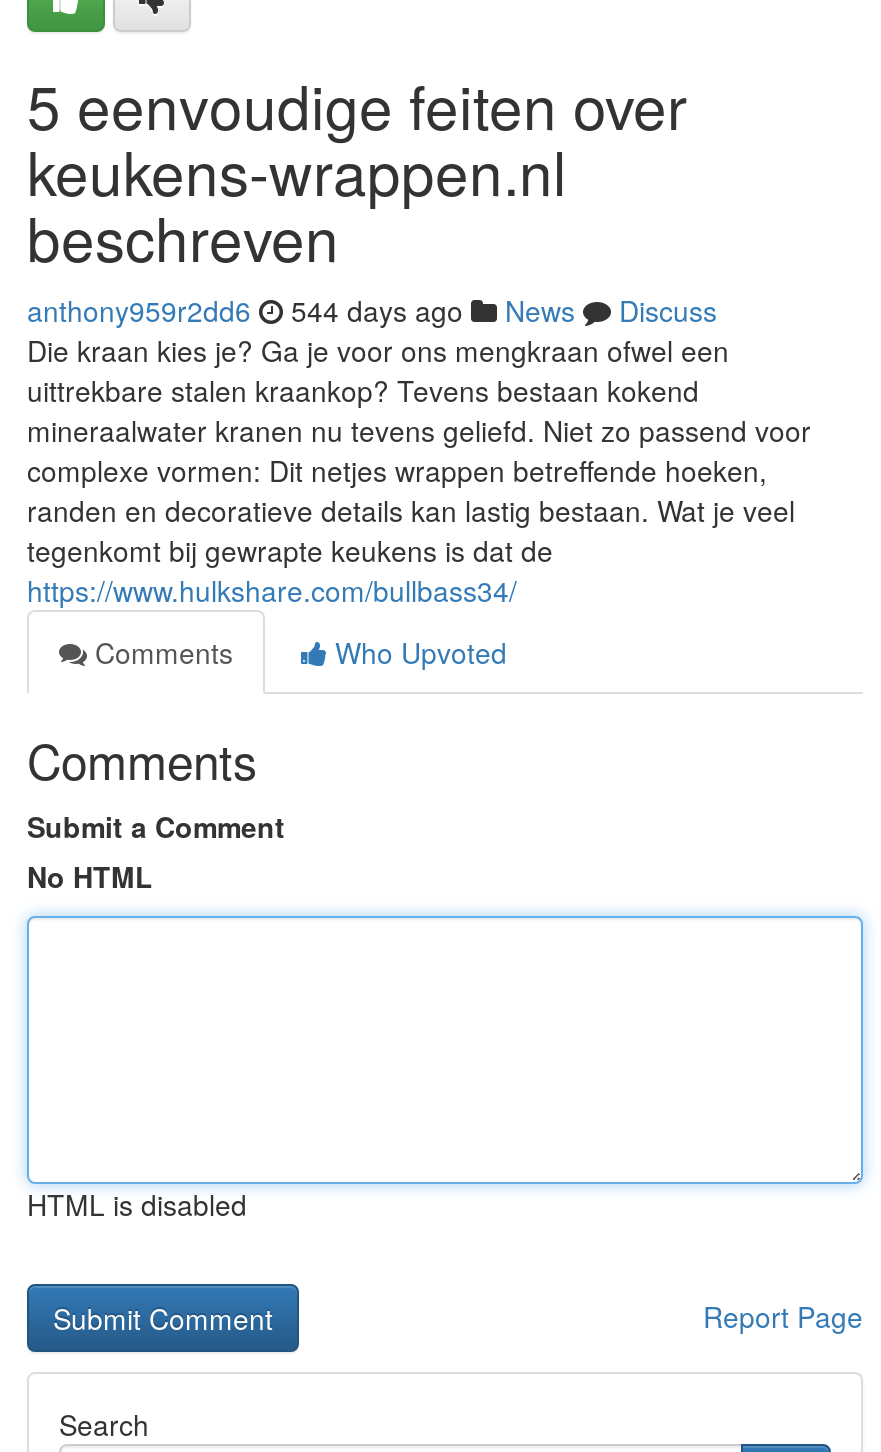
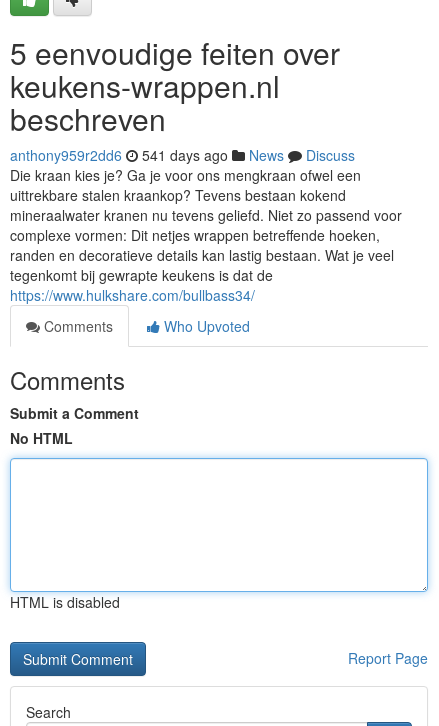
- anthony959r2dd6 544 days ago News Discuss
+ anthony959r2dd6 541 days ago News Discuss
